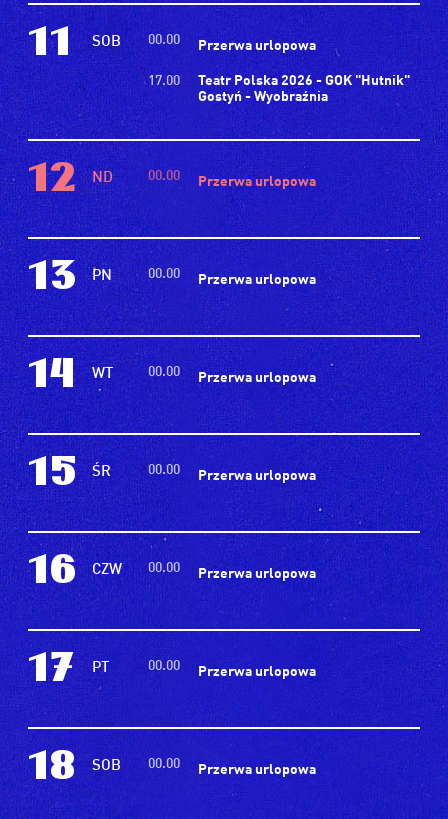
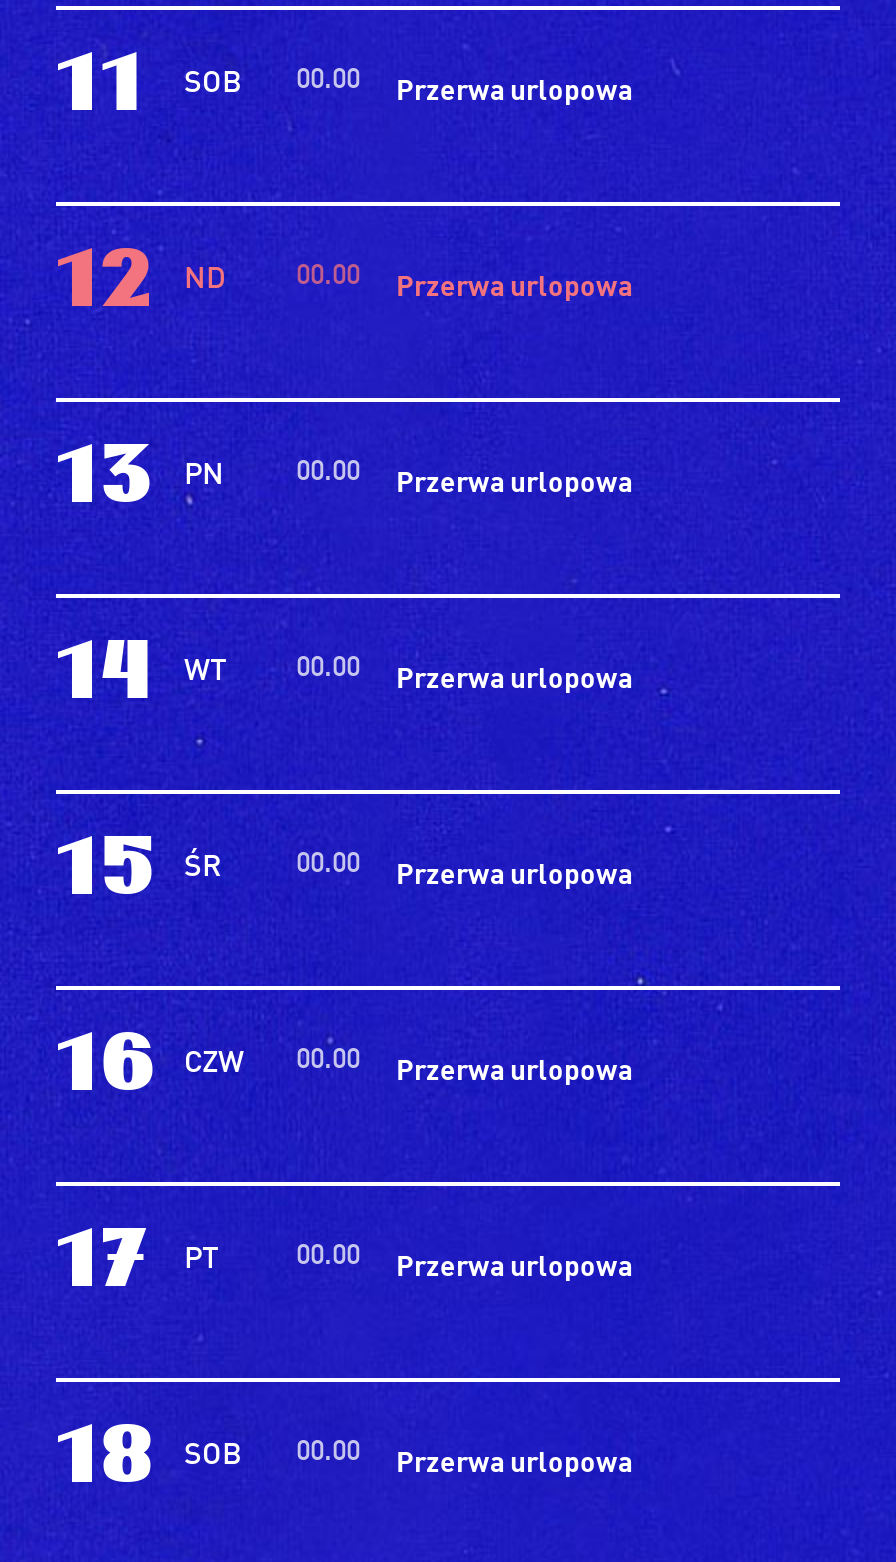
- 17.00
- Teatr Polska 2026 - GOK "Hutnik"
- Gostyń - Wyobraźnia
